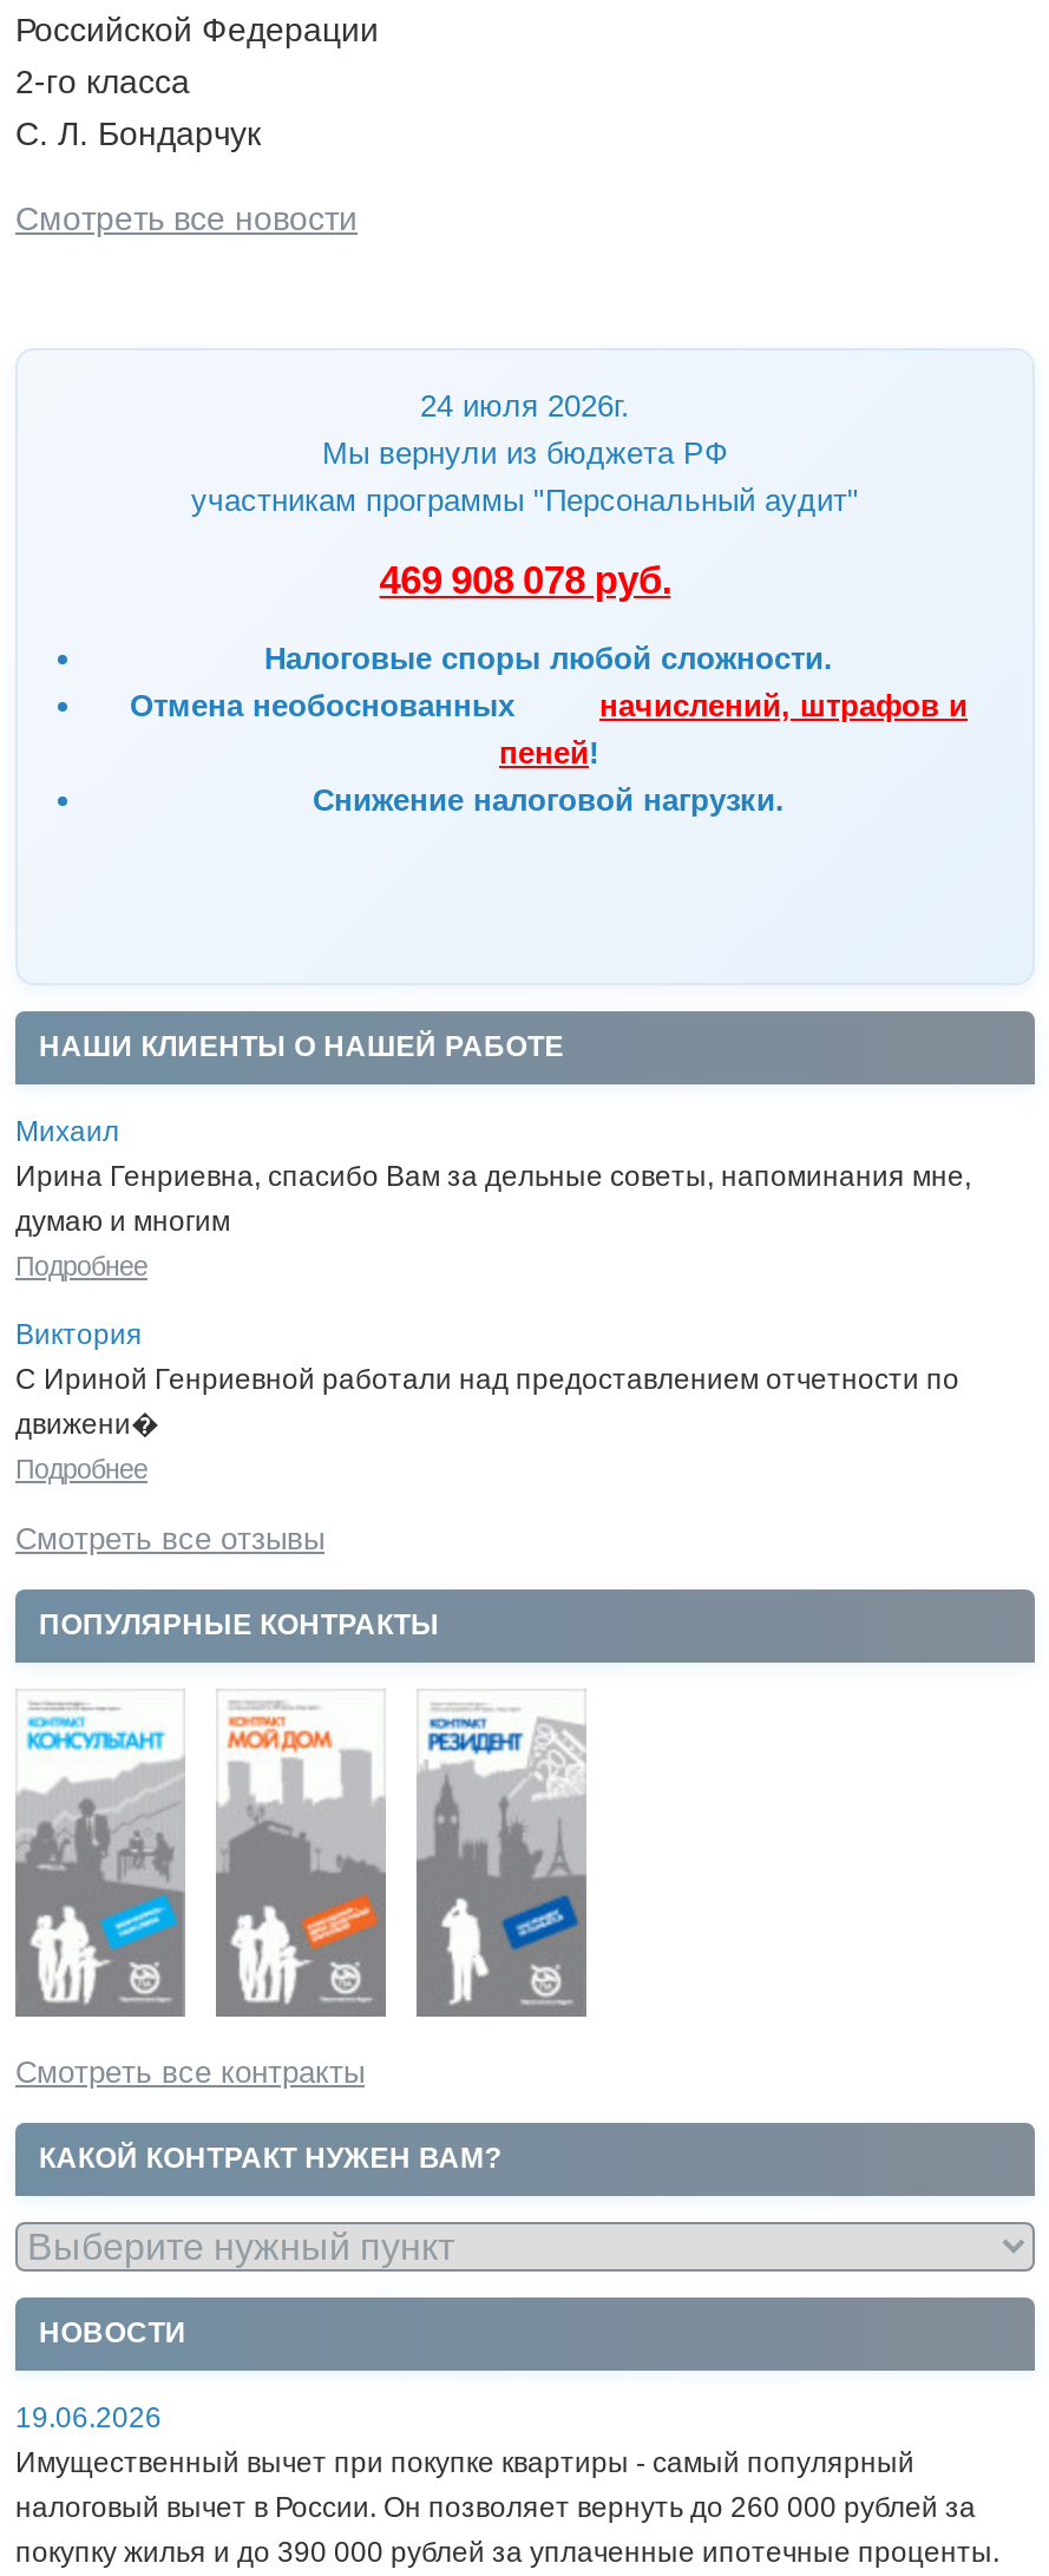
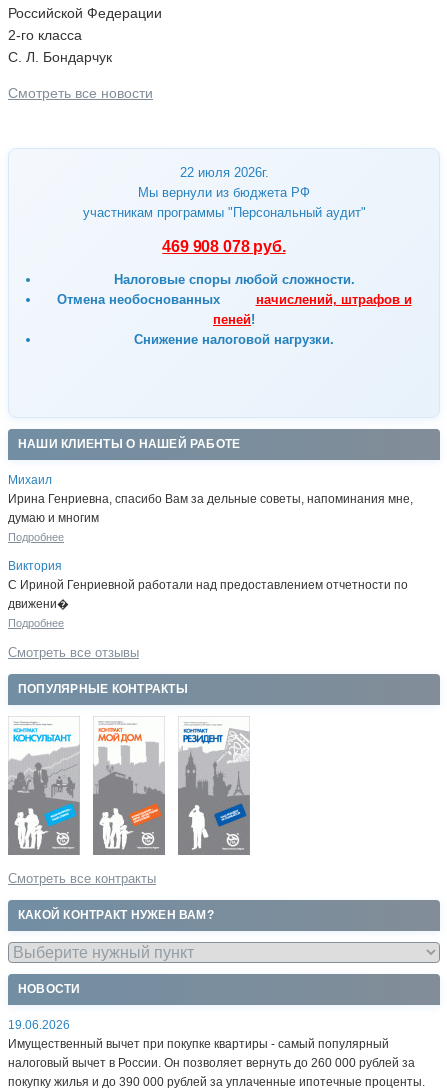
- 24 июля 2026г.
+ 22 июля 2026г.
